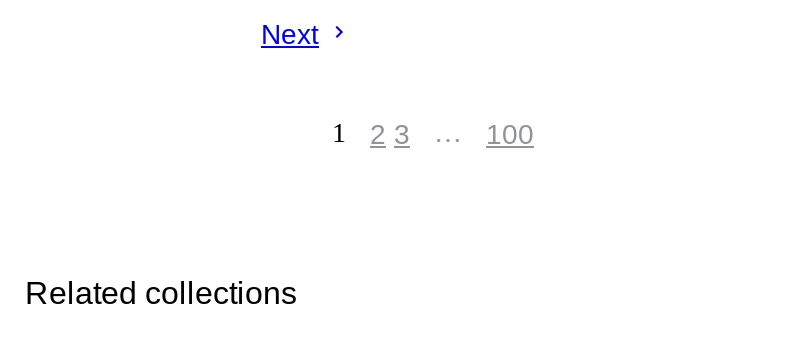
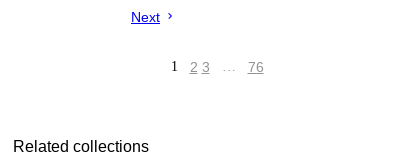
- 100
+ 76
